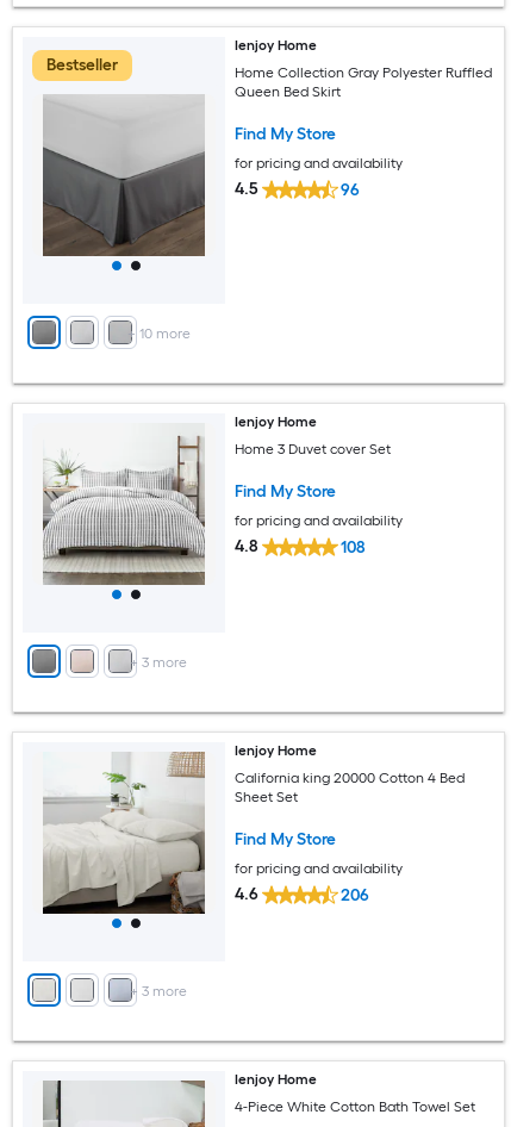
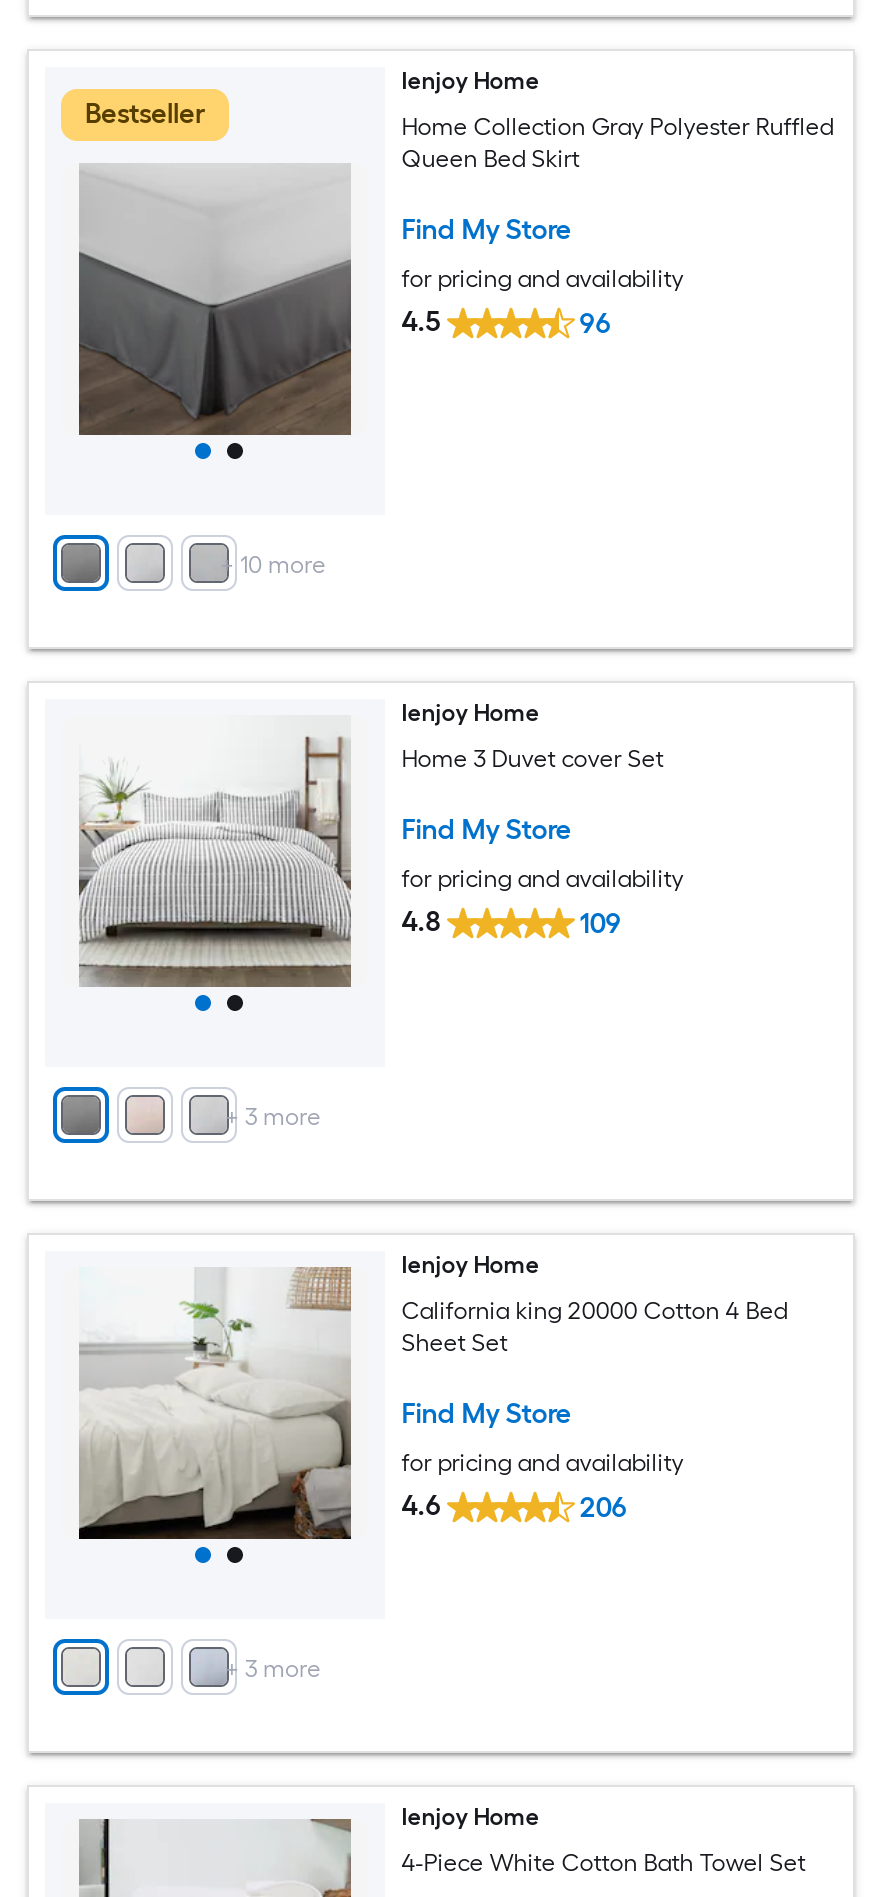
- 108
+ 109
